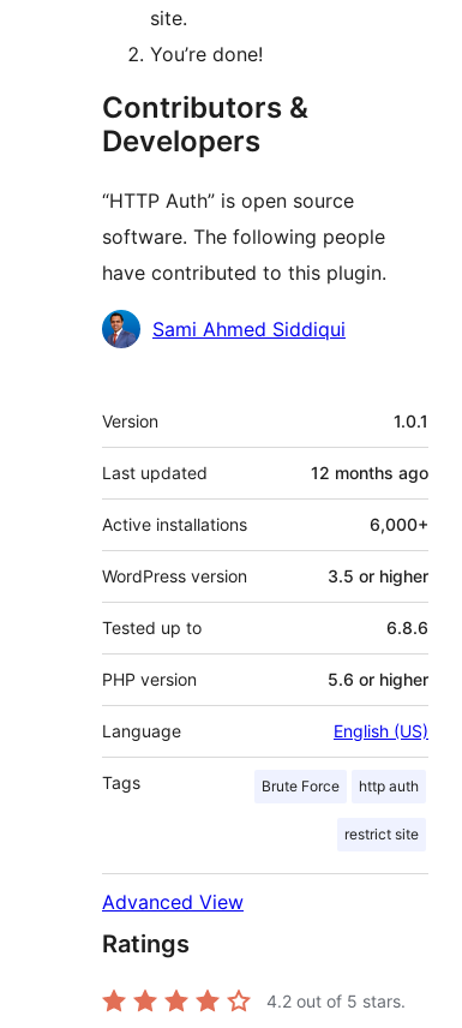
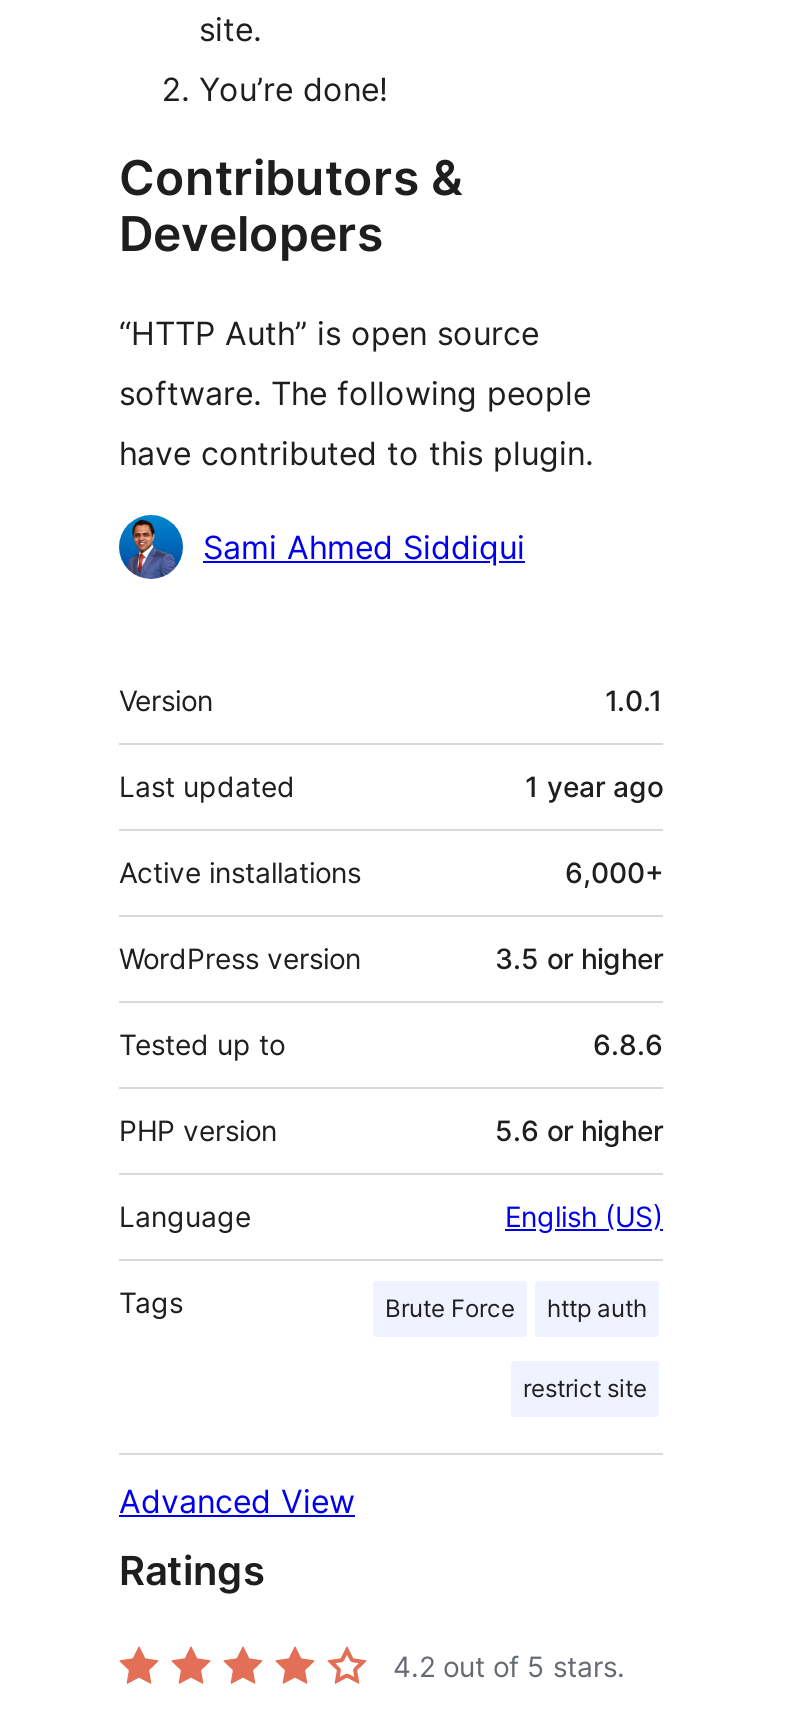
- 12 months ago
+ 1 year ago
